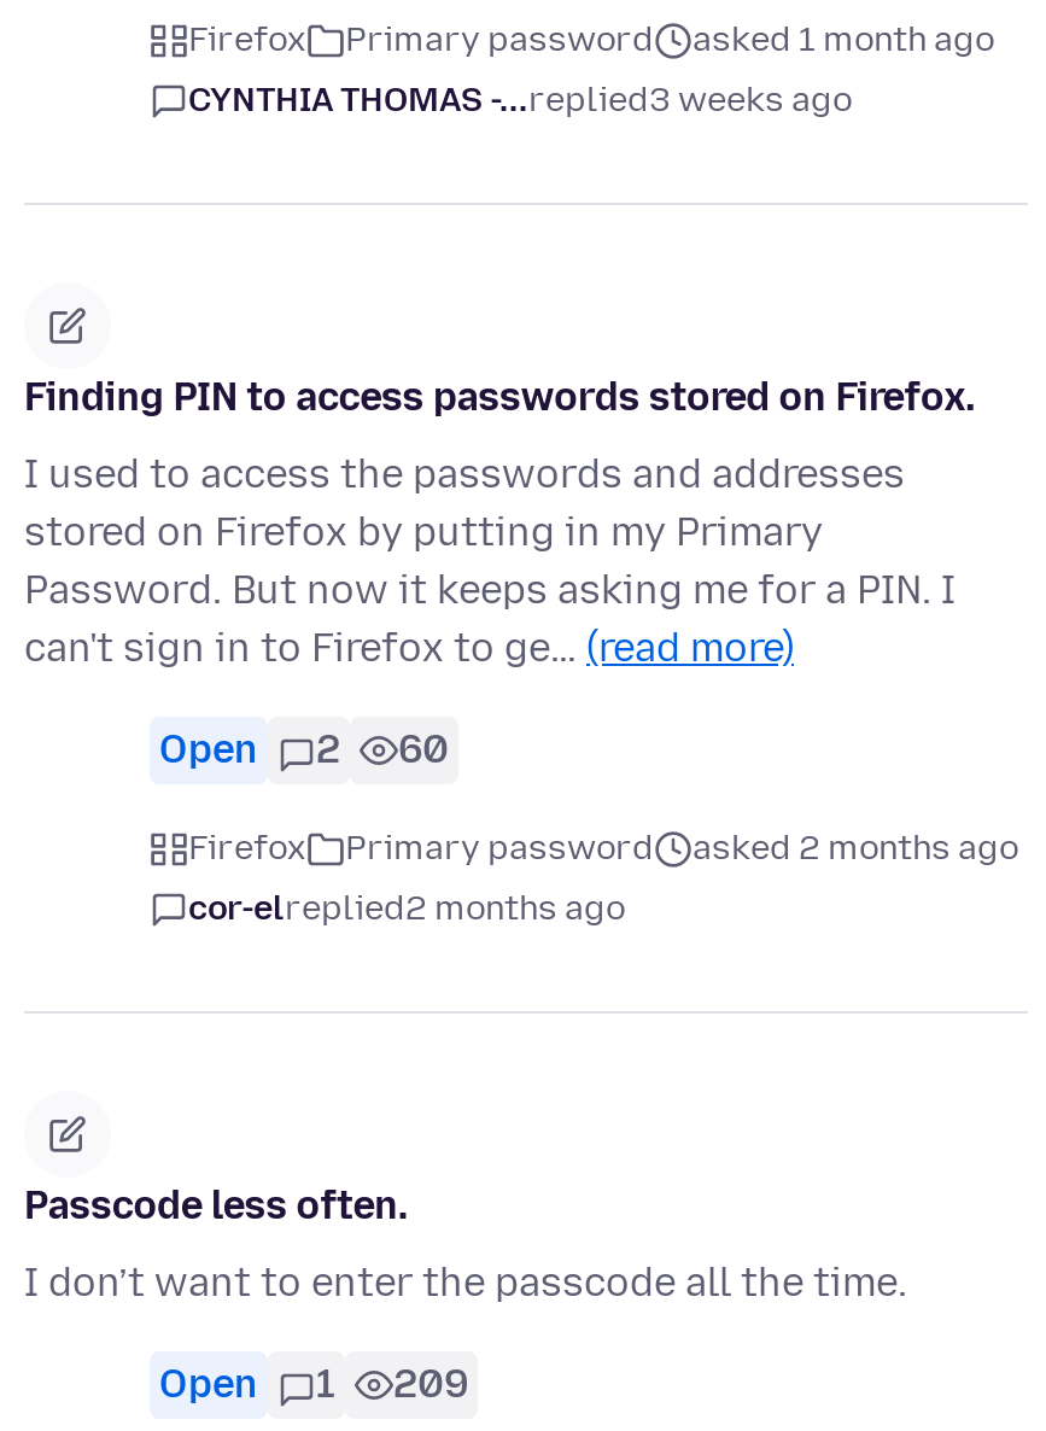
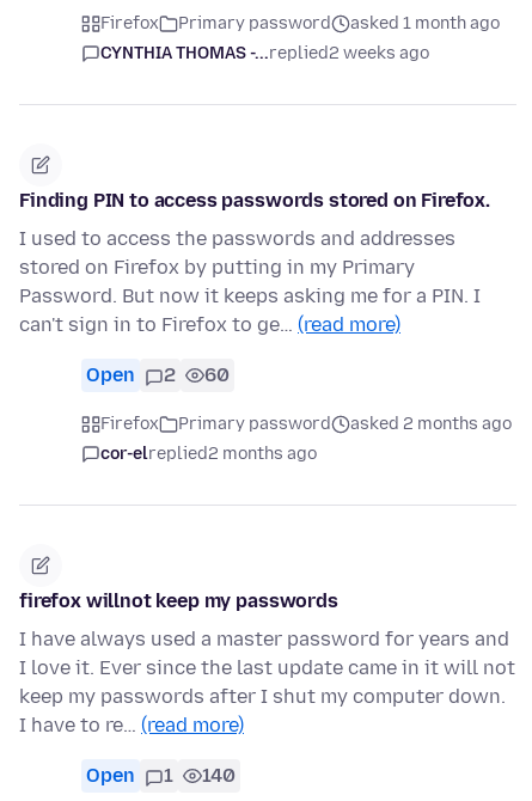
- CYNTHIA THOMAS -...replied3 weeks ago
+ CYNTHIA THOMAS -...replied2 weeks ago

- Passcode less often.
+ firefox willnot keep my passwords

- I don’t want to enter the passcode all the time.
+ I have always used a master password for years and
+ I love it. Ever since the last update came in it will not
+ keep my passwords after I shut my computer down.
+ I have to re… (read more)

- Open 1 209
+ Open 1 140
